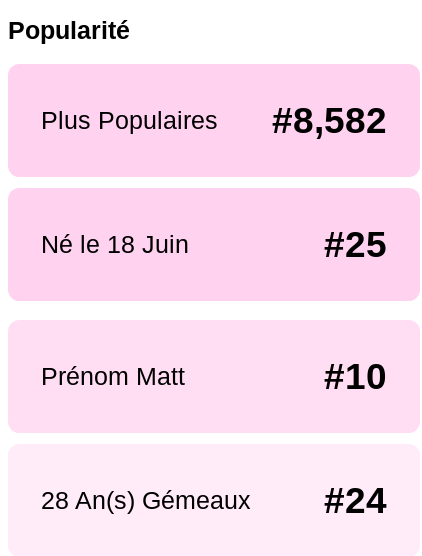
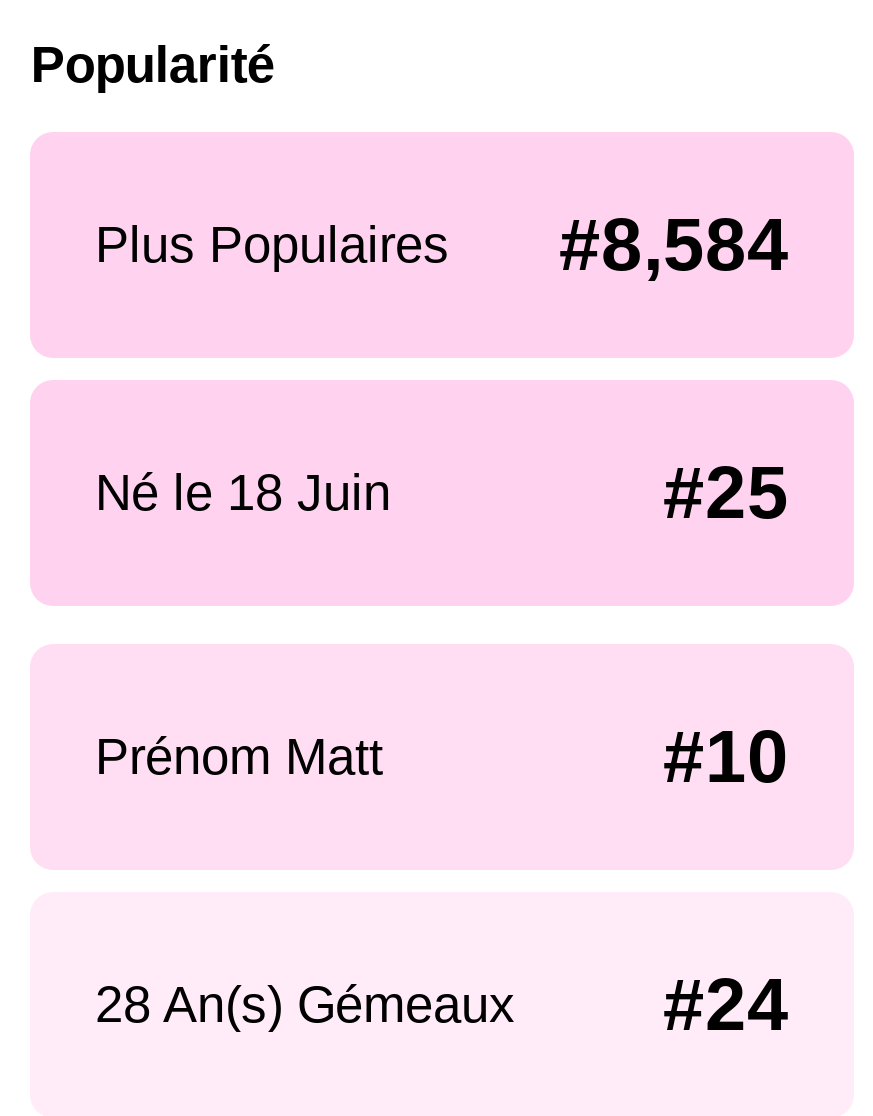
- Plus Populaires #8,582
+ Plus Populaires #8,584
